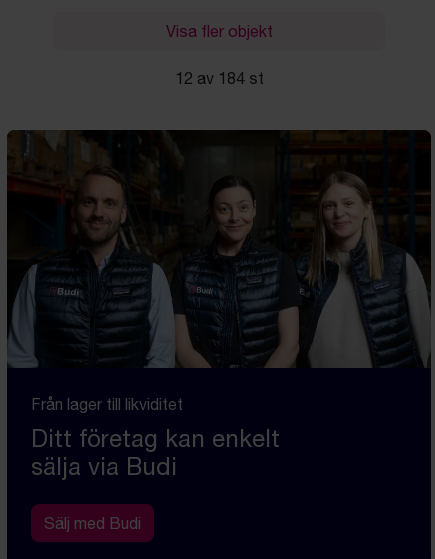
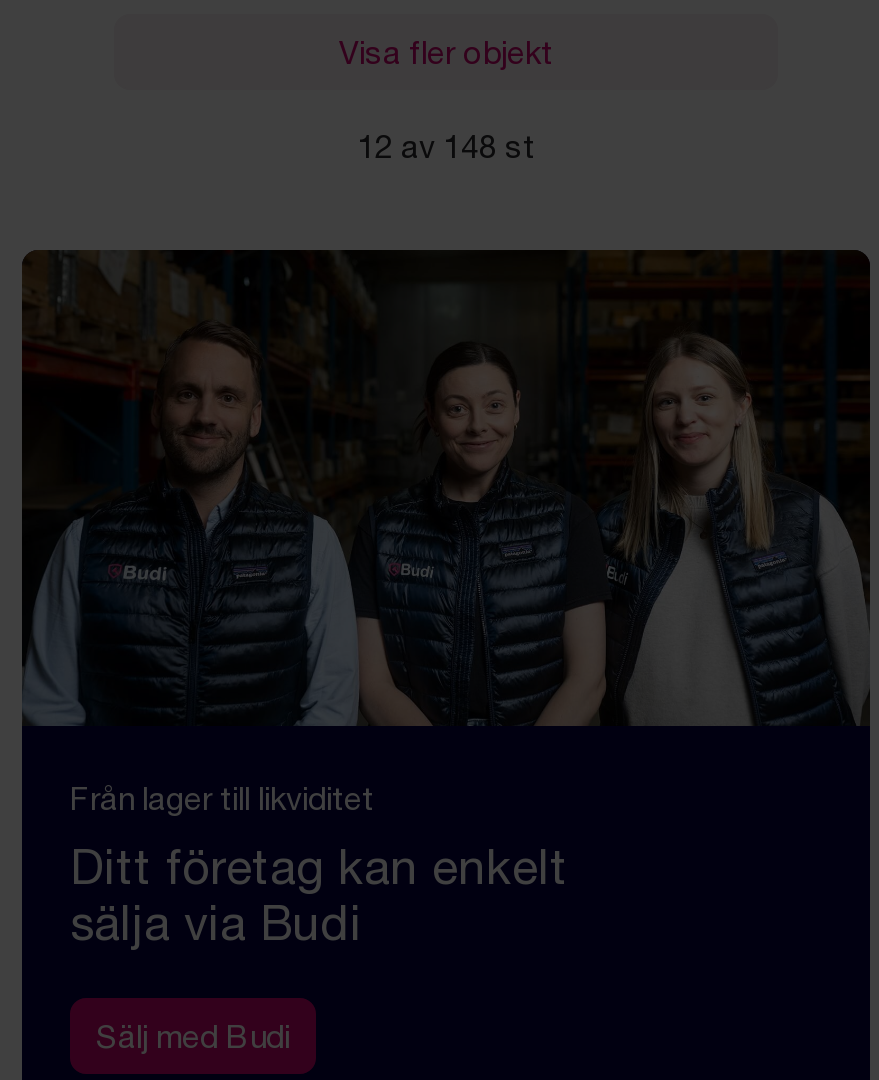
- 12 av 184 st
+ 12 av 148 st
